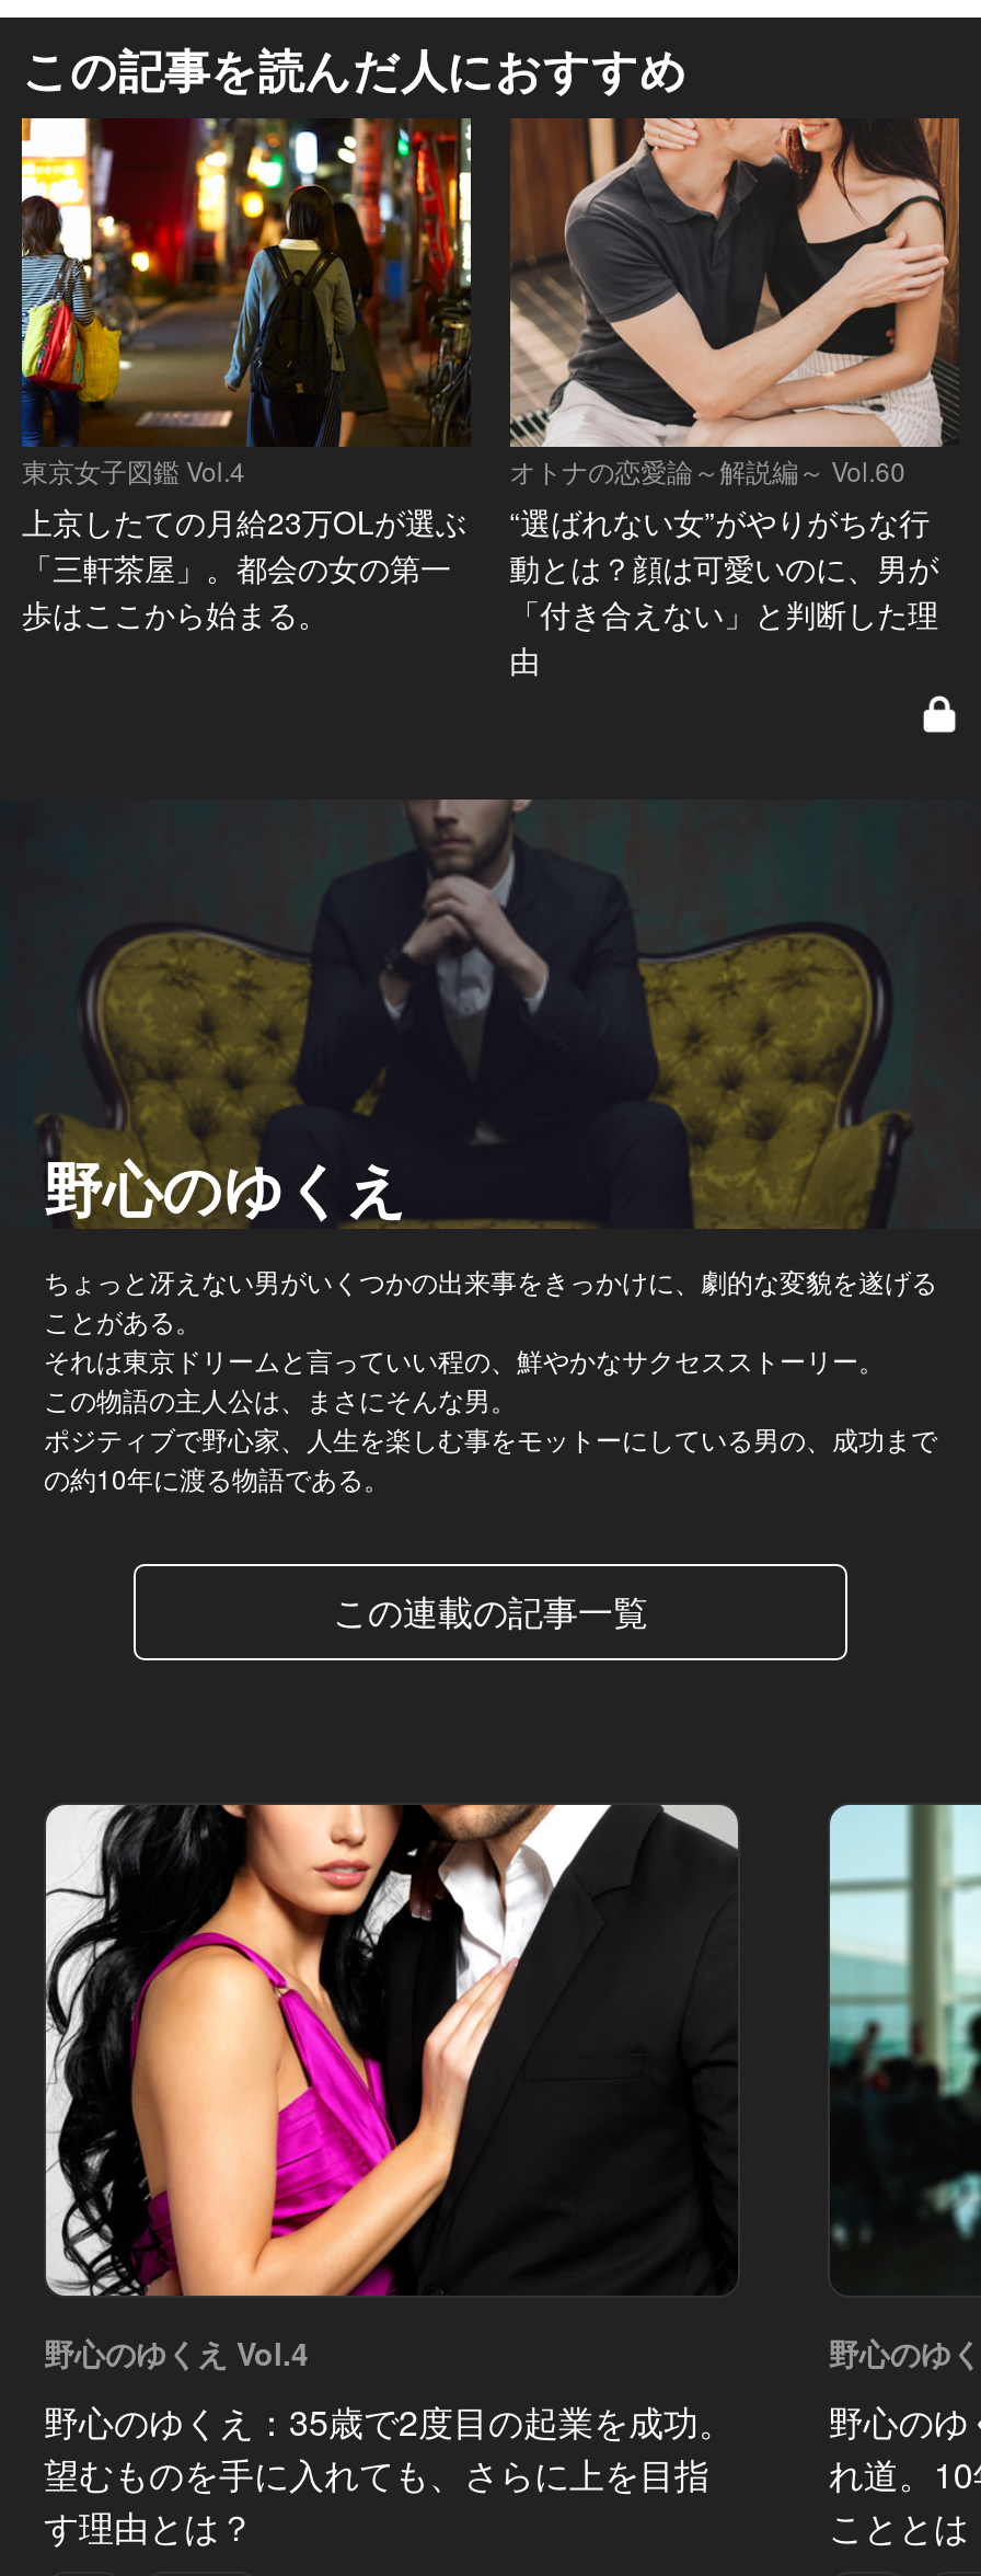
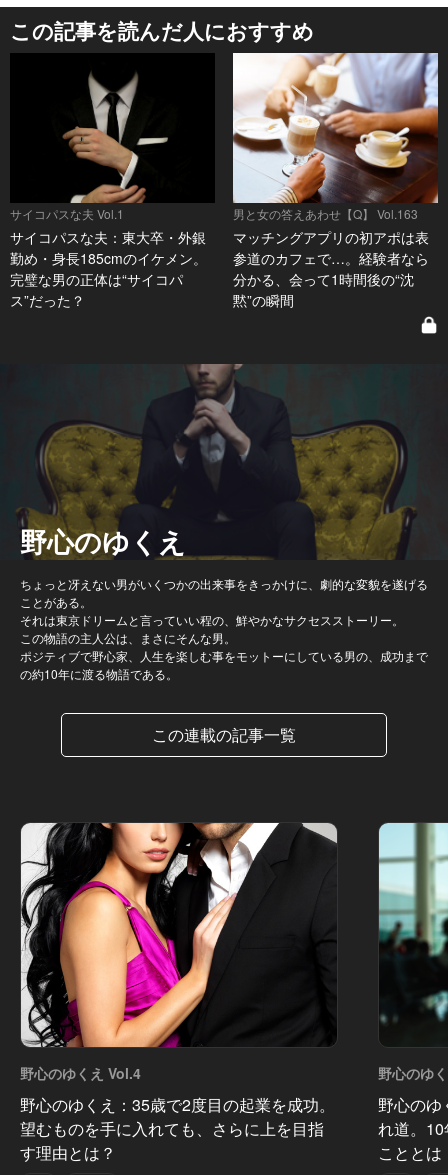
- [image]
- 東京女子図鑑 Vol.4
- 上京したての月給23万OLが選ぶ
- 「三軒茶屋」。都会の女の第一
- 歩はここから始まる。
+ [image]
+ サイコパスな夫 Vol.1
+ サイコパスな夫：東大卒・外銀
+ 勤め・身長185cmのイケメン。
+ 完璧な男の正体は“サイコパ
+ ス”だった？

- [image]
- オトナの恋愛論～解説編～ Vol.60
- “選ばれない女”がやりがちな行
- 動とは？顔は可愛いのに、男が
- 「付き合えない」と判断した理
- 由
+ [image]
+ 男と女の答えあわせ【Q】 Vol.163
+ マッチングアプリの初アポは表
+ 参道のカフェで…。経験者なら
+ 分かる、会って1時間後の“沈
+ 黙”の瞬間
